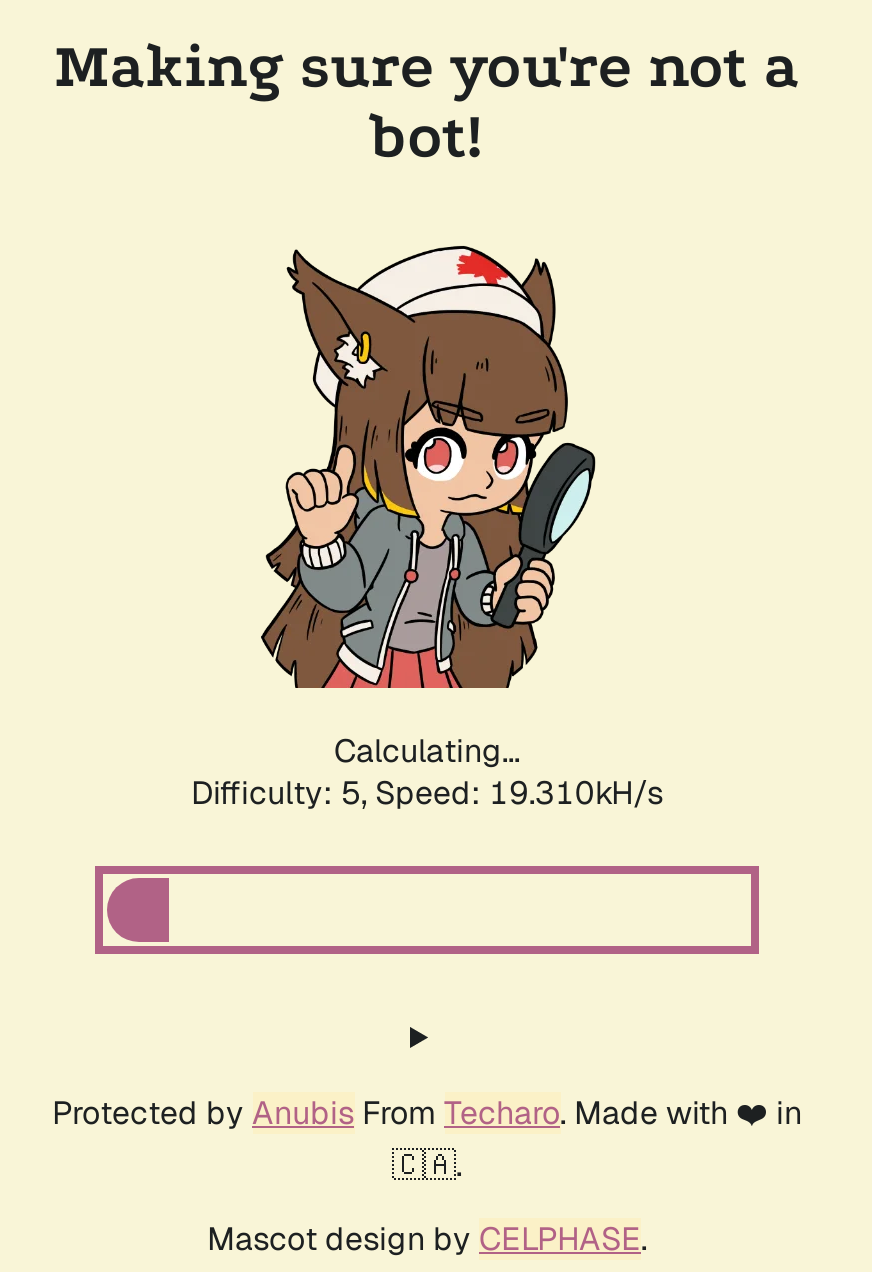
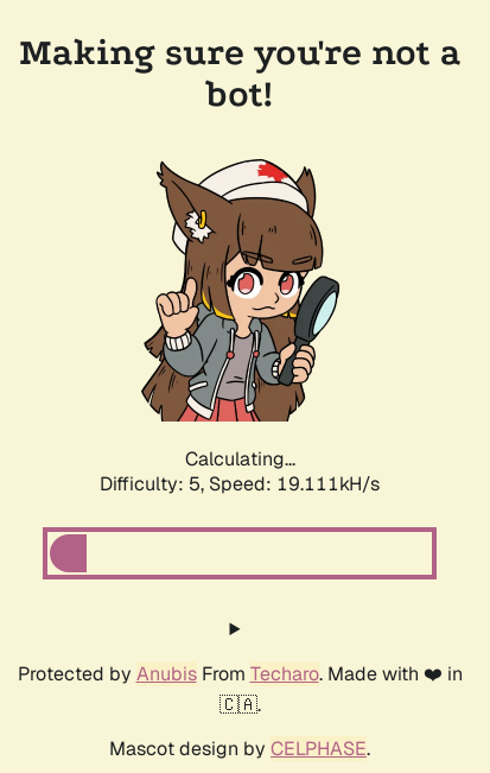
- Difficulty: 5, Speed: 19.310kH/s
+ Difficulty: 5, Speed: 19.111kH/s
